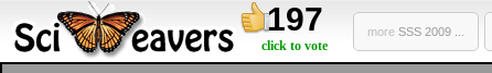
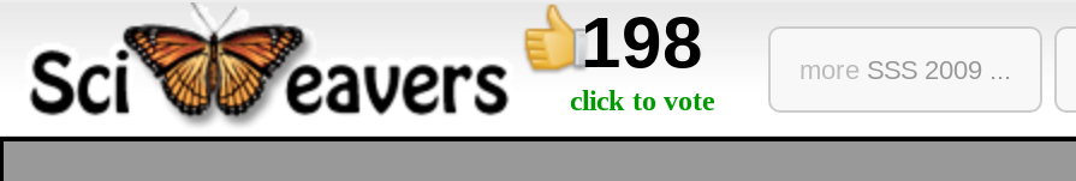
- 197
+ 198
